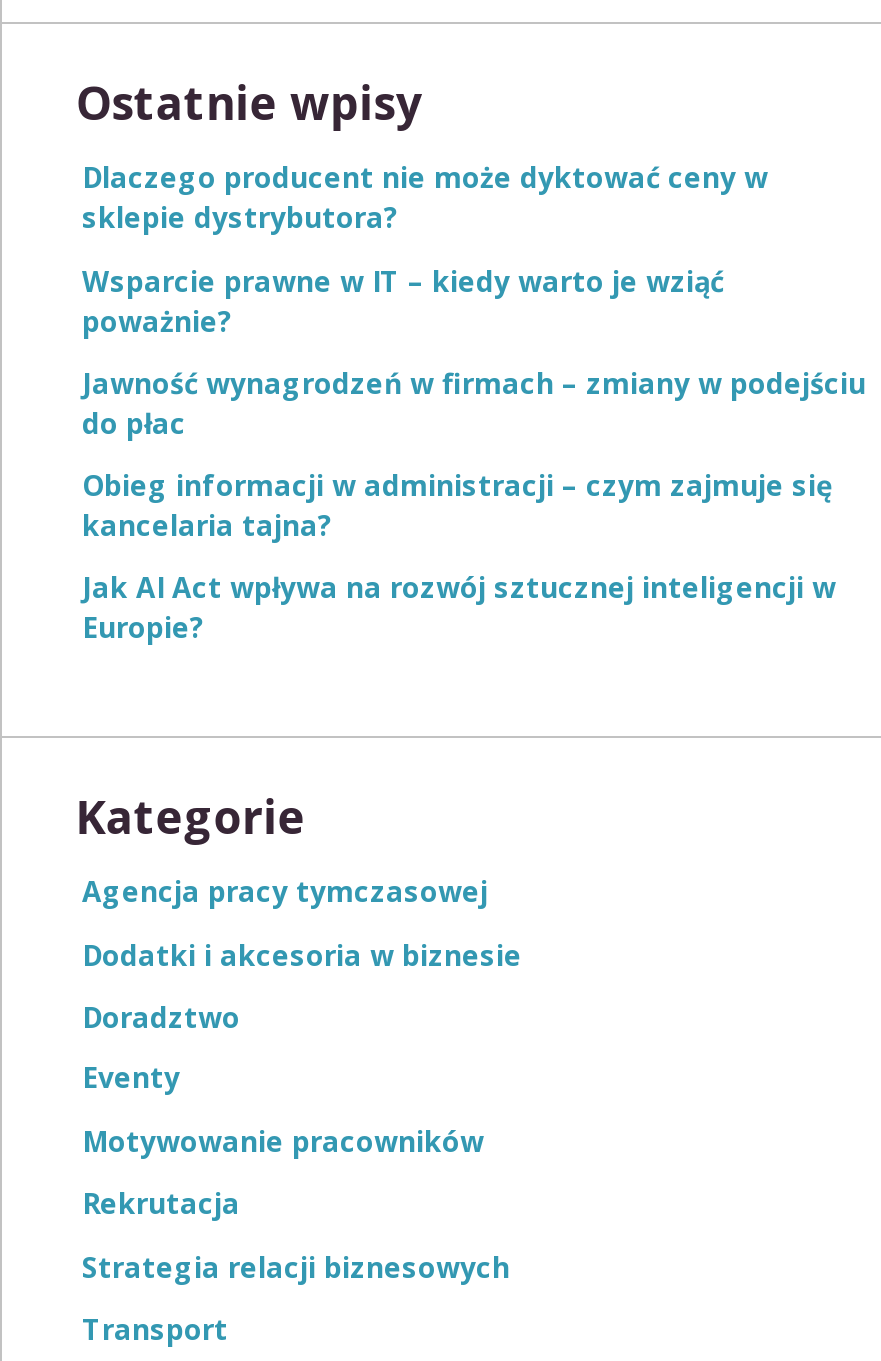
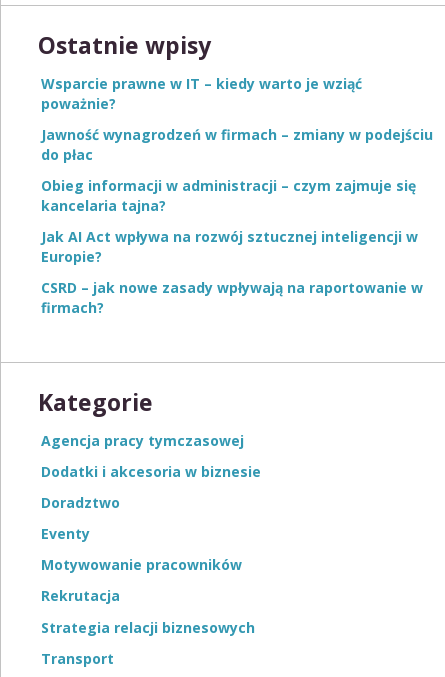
- Dlaczego producent nie może dyktować ceny w
- sklepie dystrybutora?

moved up: Wsparcie prawne w IT – kiedy warto je wziąć | poważnie? | Jawność wynagrodzeń w firmach – zmiany w podejściu | do płac | Obieg informacji w administracji – czym zajmuje się | kancelaria tajna? | Jak AI Act wpływa na rozwój sztucznej inteligencji w | Europie?

+ CSRD – jak nowe zasady wpływają na raportowanie w
+ firmach?
